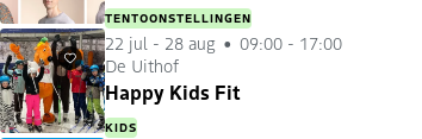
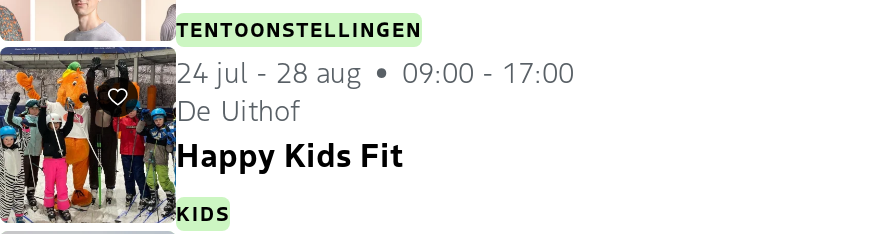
- 22 jul - 28 aug 09:00 - 17:00
+ 24 jul - 28 aug 09:00 - 17:00
